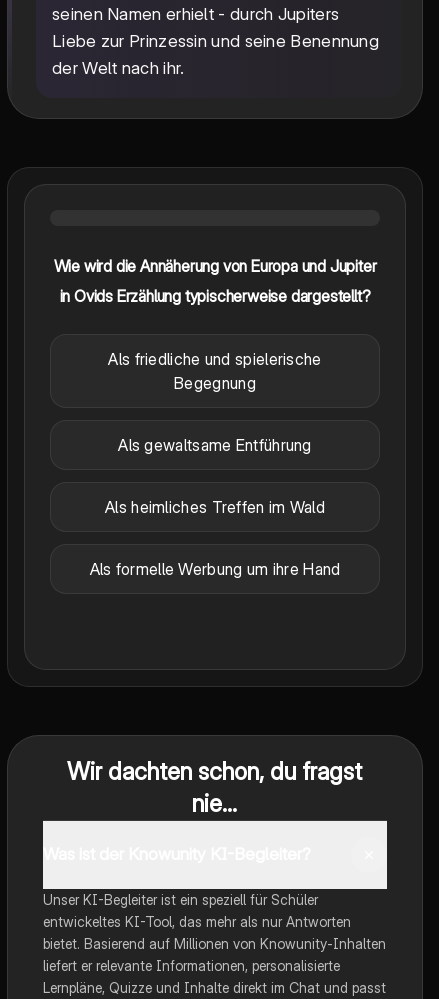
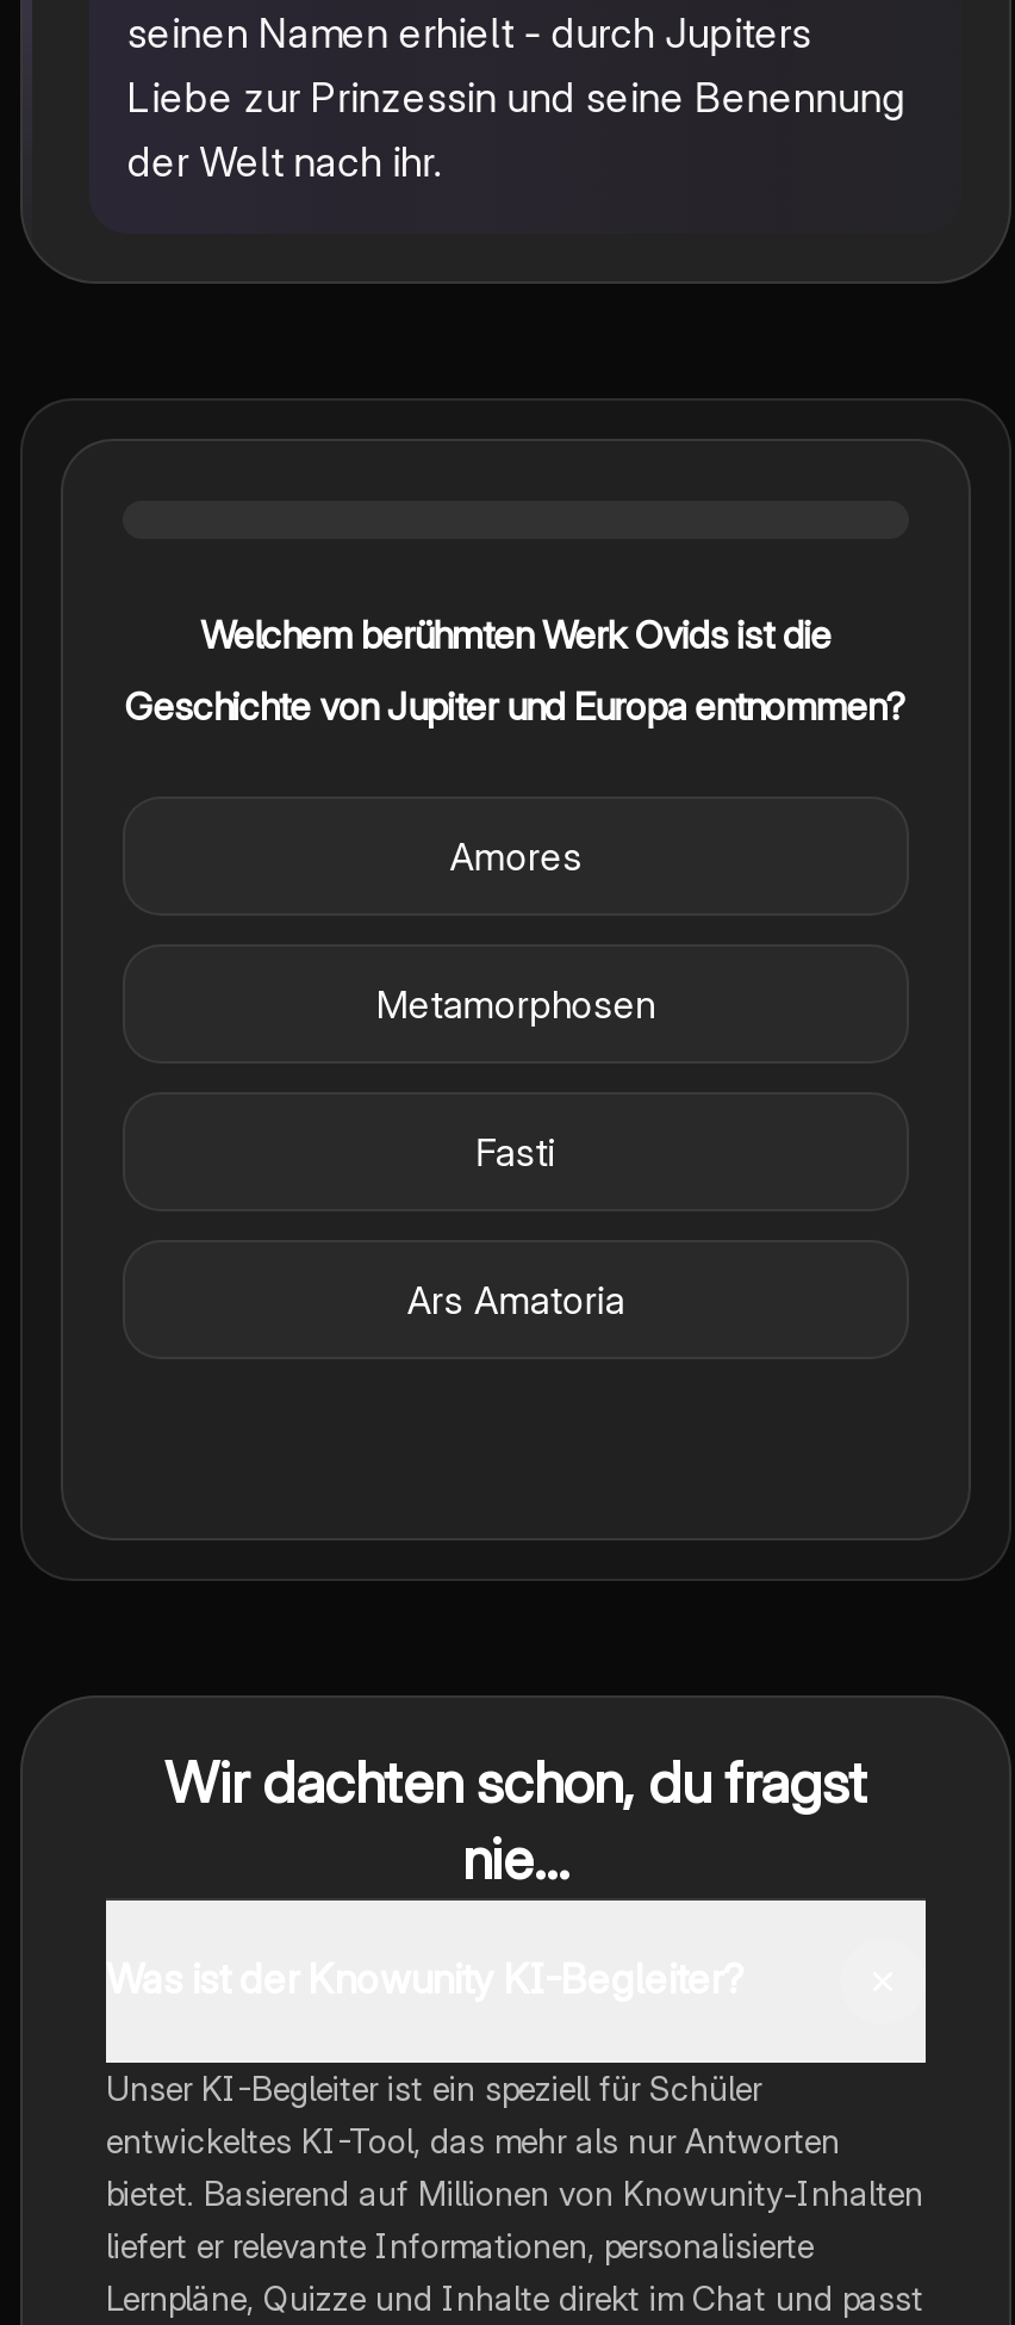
- Wie wird die Annäherung von Europa und Jupiter
+ Welchem berühmten Werk Ovids ist die

- in Ovids Erzählung typischerweise dargestellt?
+ Geschichte von Jupiter und Europa entnommen?

- Als friedliche und spielerische
- Begegnung
+ Amores

- Als gewaltsame Entführung
+ Metamorphosen

- Als heimliches Treffen im Wald
+ Fasti

- Als formelle Werbung um ihre Hand
+ Ars Amatoria
